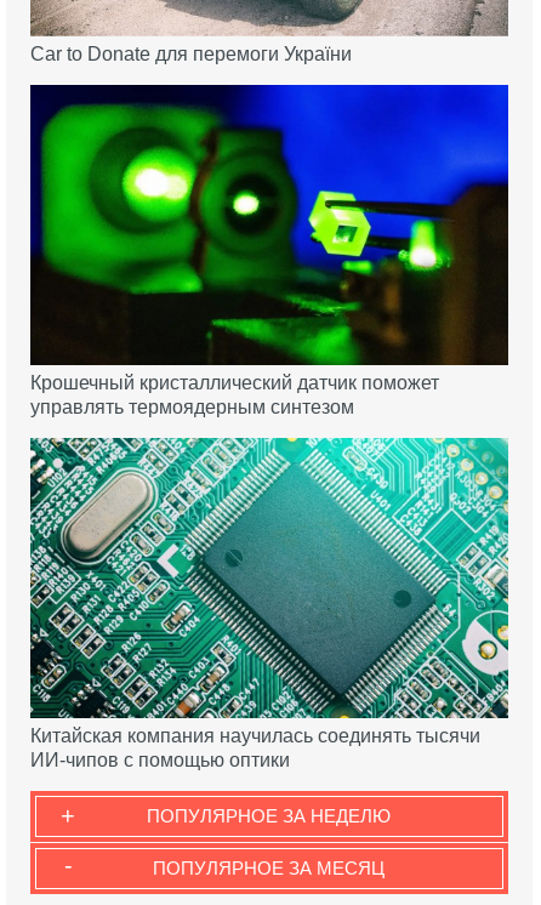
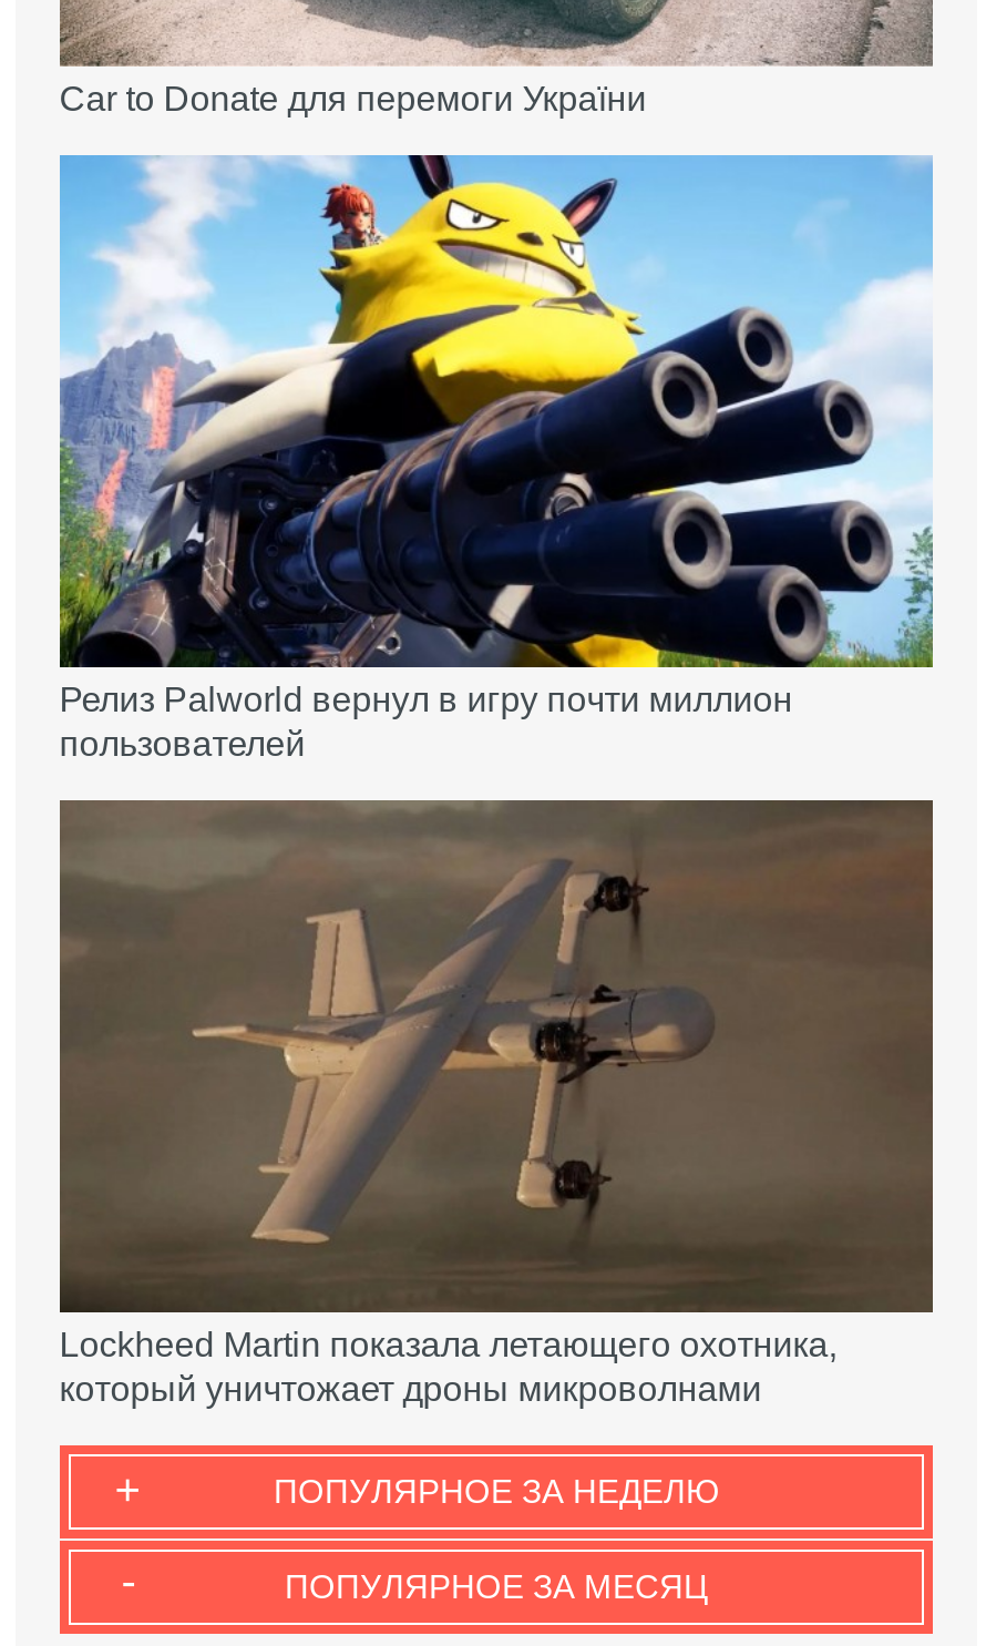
- [image]
- Крошечный кристаллический датчик поможет
- управлять термоядерным синтезом
+ [image]
+ Релиз Palworld вернул в игру почти миллион
+ пользователей

- [image]
- Китайская компания научилась соединять тысячи
- ИИ-чипов с помощью оптики
+ [image]
+ Lockheed Martin показала летающего охотника,
+ который уничтожает дроны микроволнами
